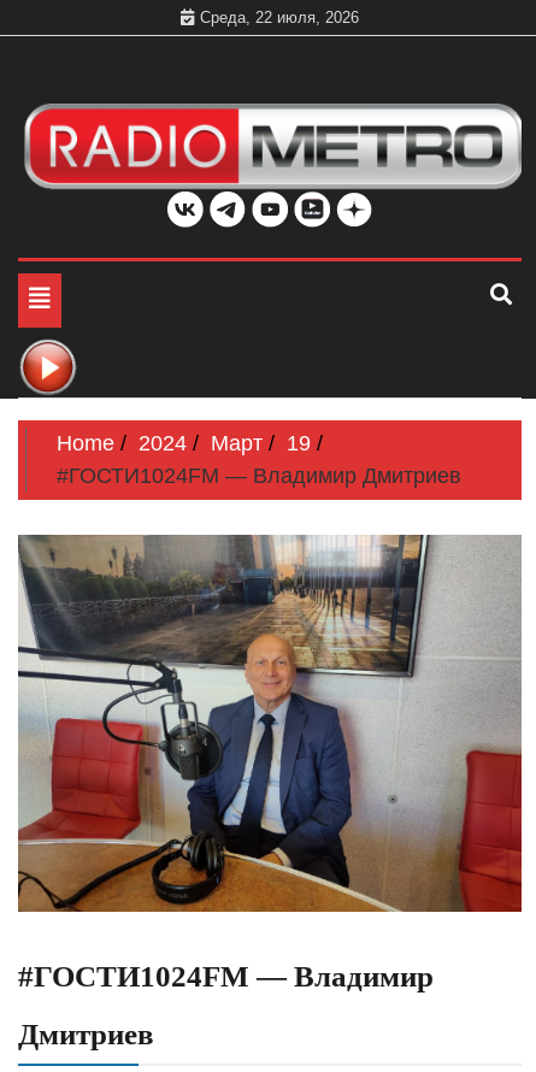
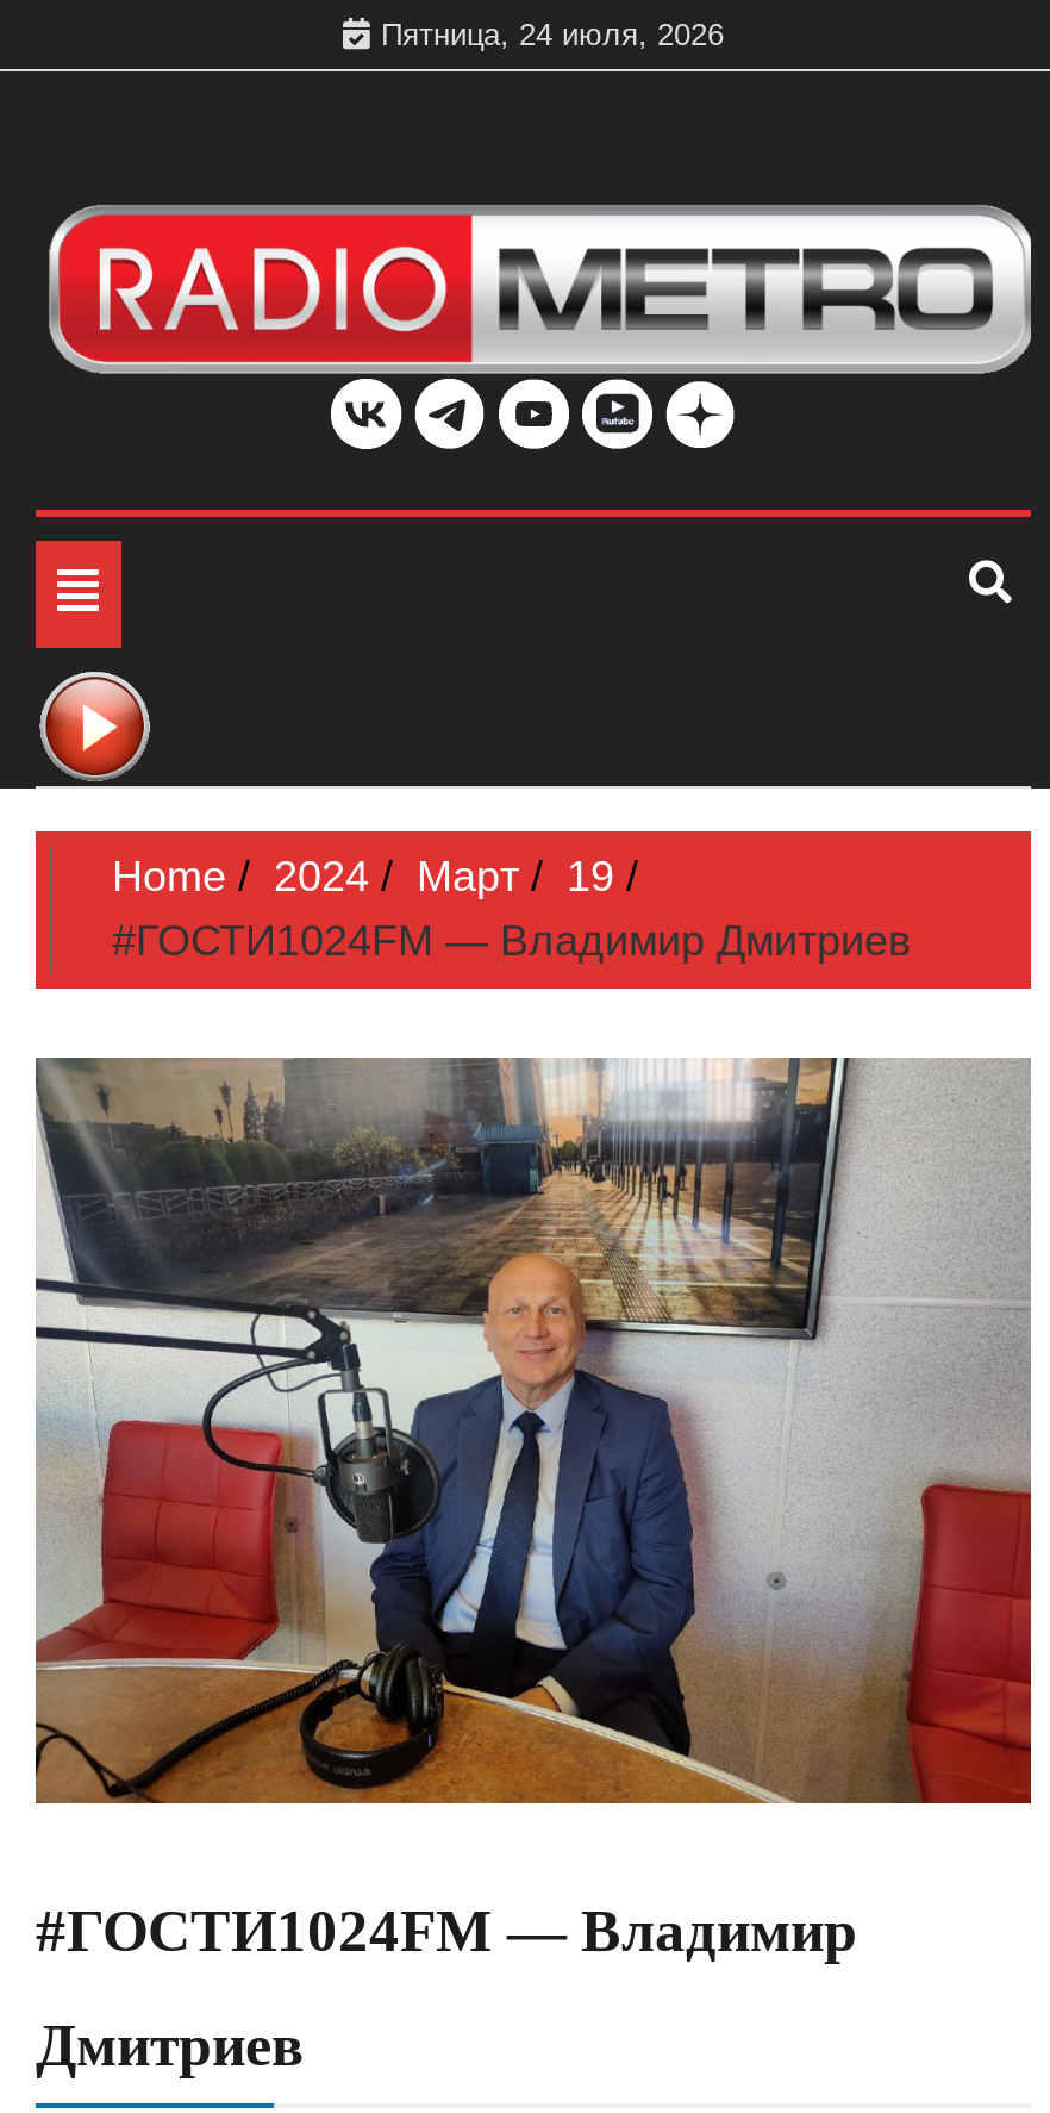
- Среда, 22 июля, 2026
+ Пятница, 24 июля, 2026
